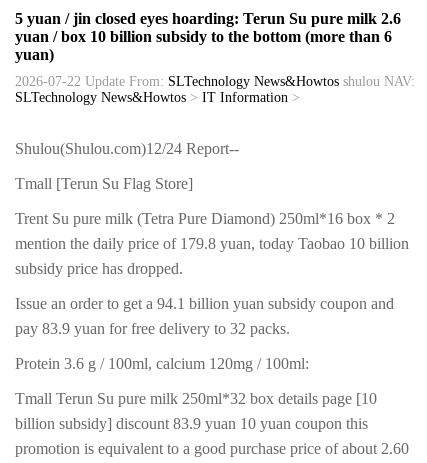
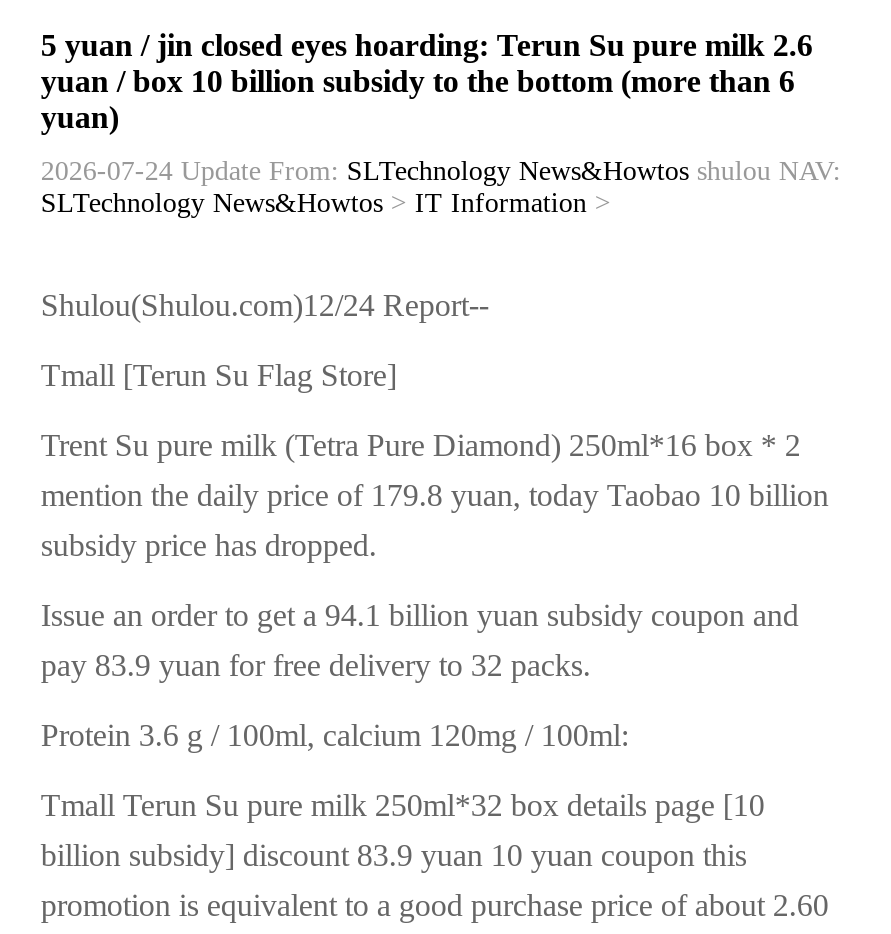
- 2026-07-22 Update From: SLTechnology News&Howtos shulou NAV:
+ 2026-07-24 Update From: SLTechnology News&Howtos shulou NAV:
